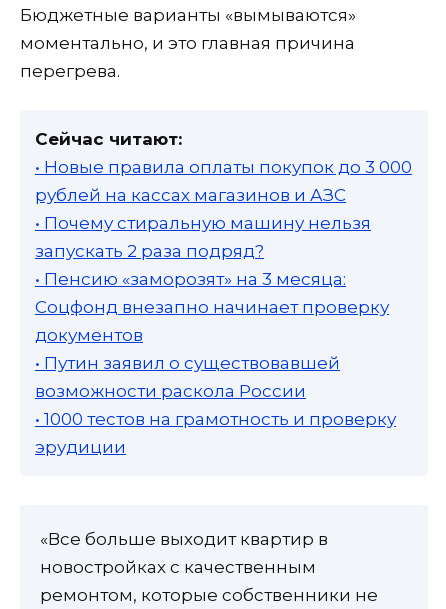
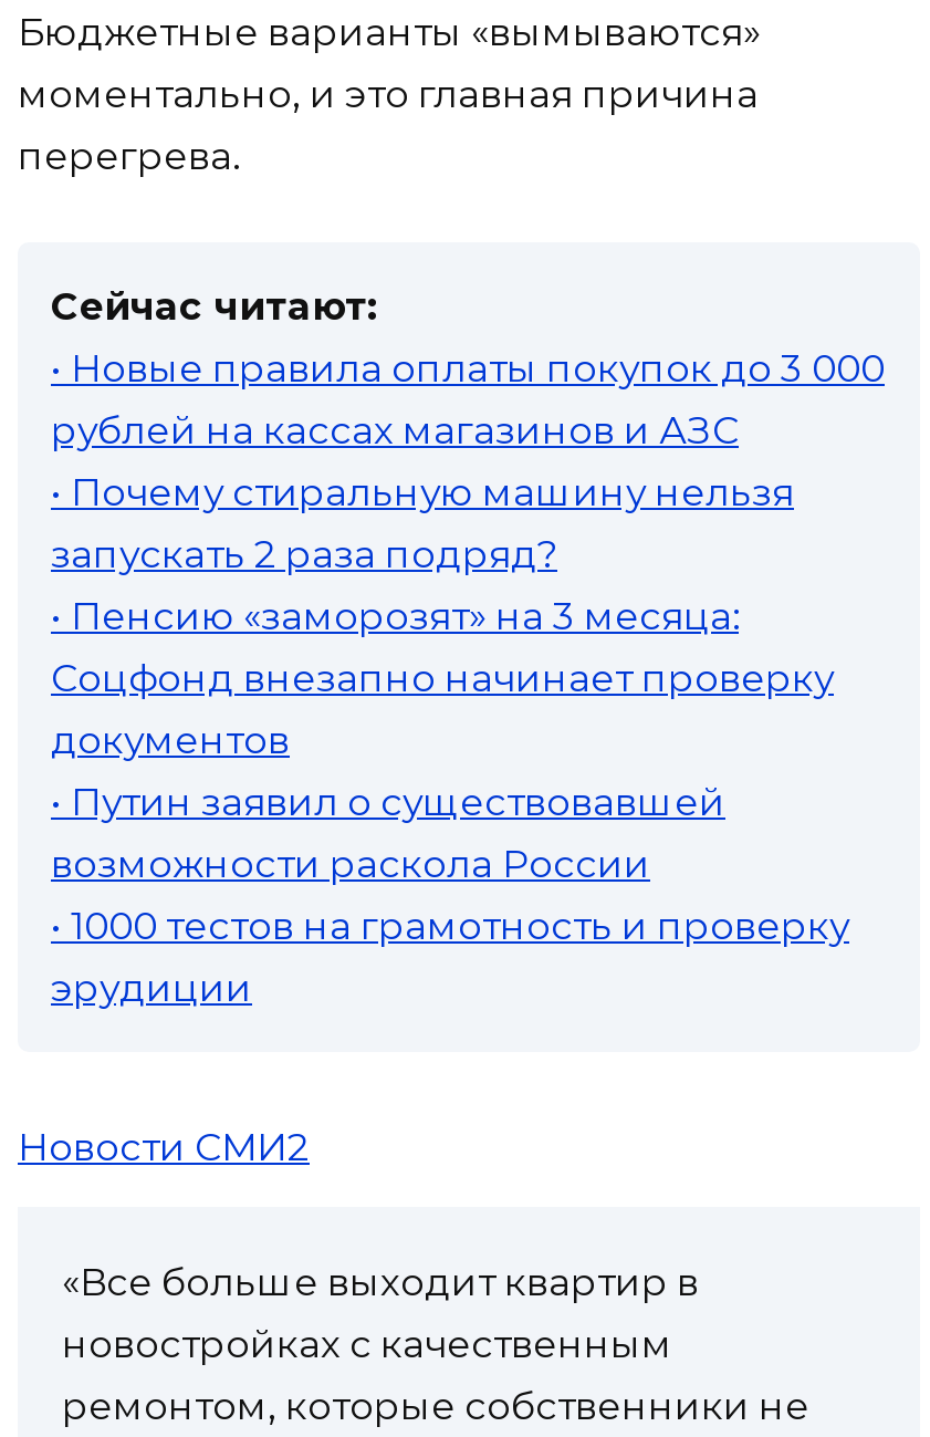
+ Новости СМИ2
